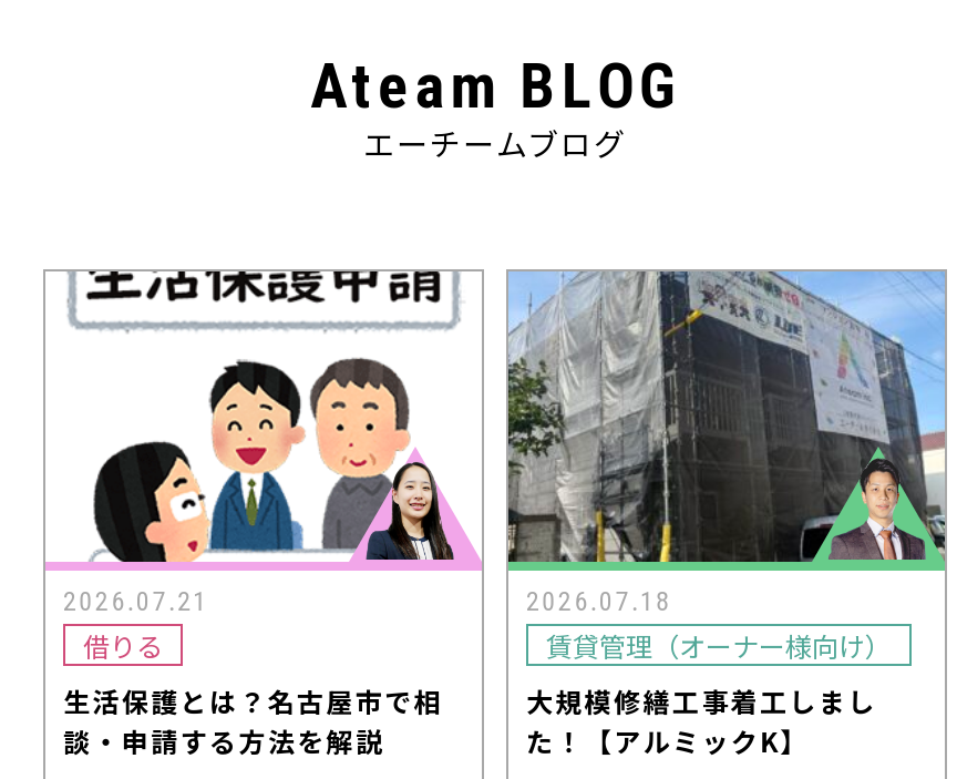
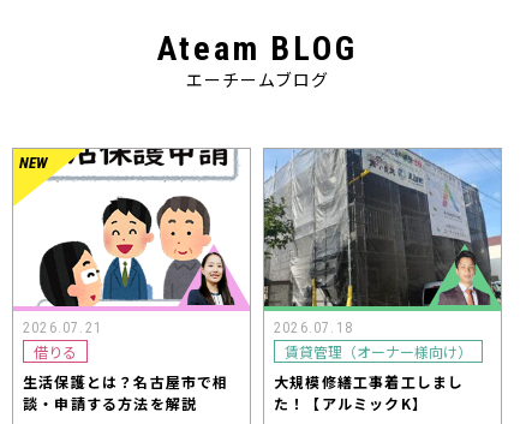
- [image]
+ [image]
